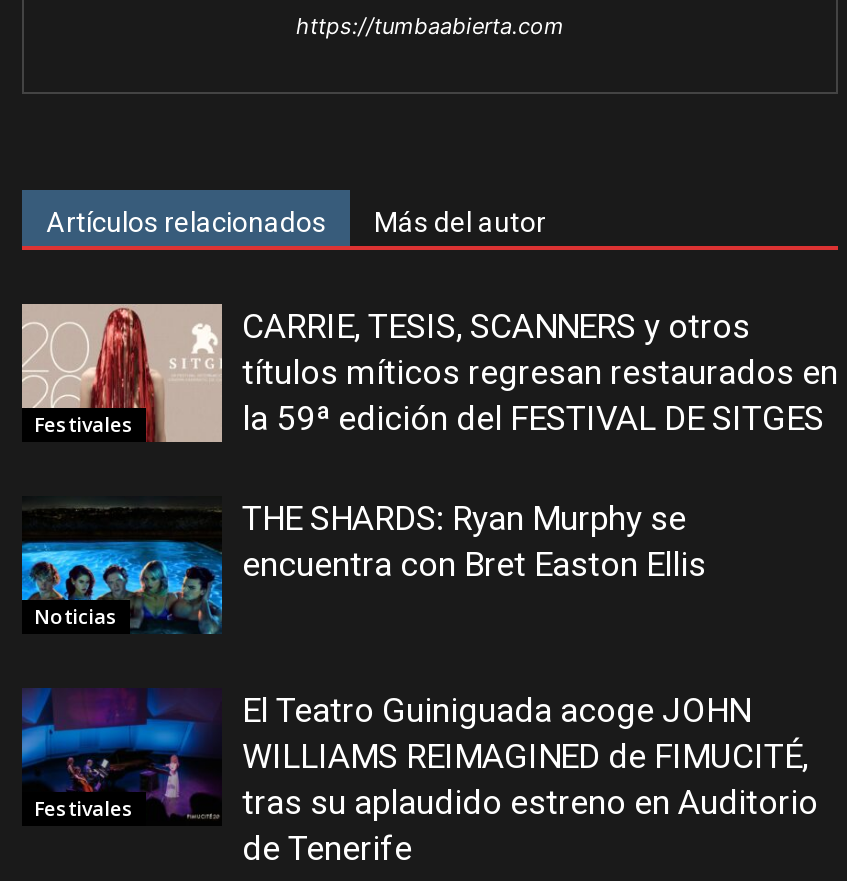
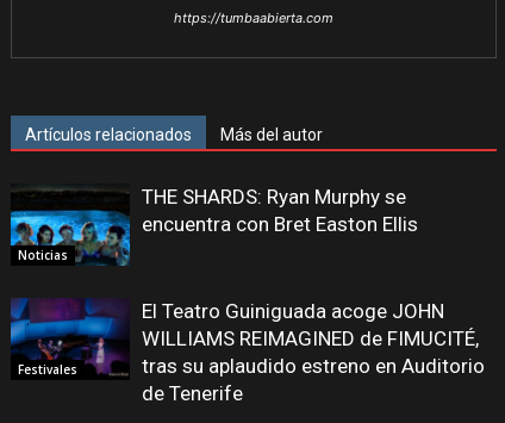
- [image]
- Festivales

- CARRIE, TESIS, SCANNERS y otros
- títulos míticos regresan restaurados en
- la 59ª edición del FESTIVAL DE SITGES
